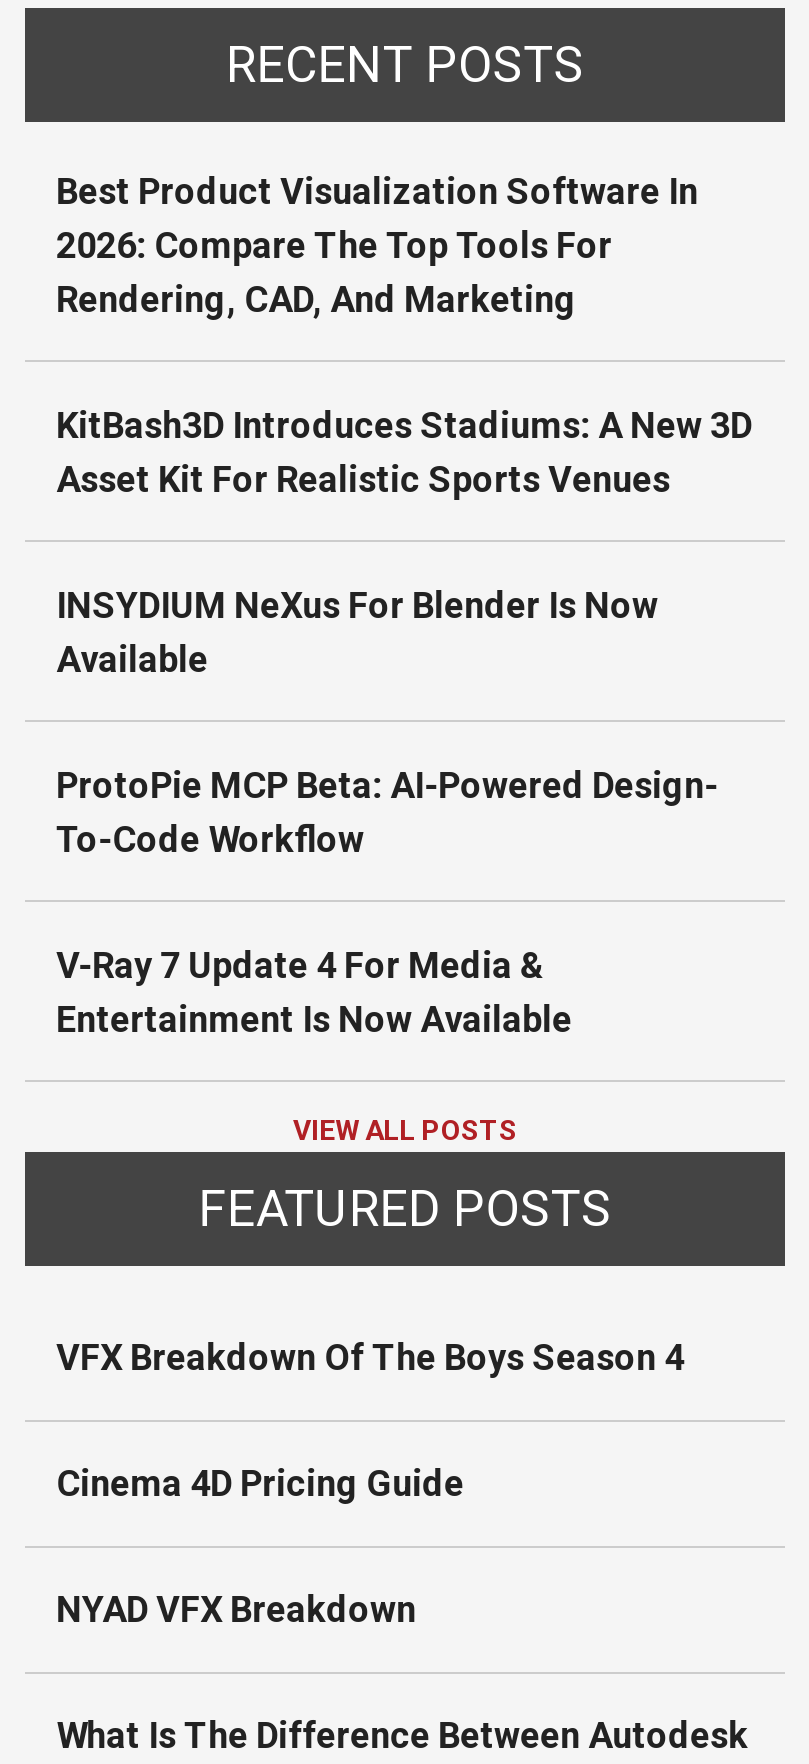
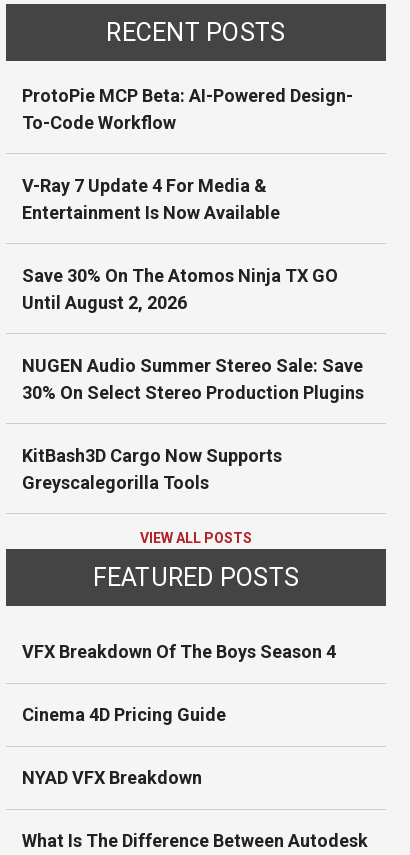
- Best Product Visualization Software In
- 2026: Compare The Top Tools For
- Rendering, CAD, And Marketing
- KitBash3D Introduces Stadiums: A New 3D
- Asset Kit For Realistic Sports Venues
- INSYDIUM NeXus For Blender Is Now
- Available

moved up: ProtoPie MCP Beta: AI-Powered Design- | To-Code Workflow | V-Ray 7 Update 4 For Media & | Entertainment Is Now Available

+ Save 30% On The Atomos Ninja TX GO
+ Until August 2, 2026
+ NUGEN Audio Summer Stereo Sale: Save
+ 30% On Select Stereo Production Plugins
+ KitBash3D Cargo Now Supports
+ Greyscalegorilla Tools
